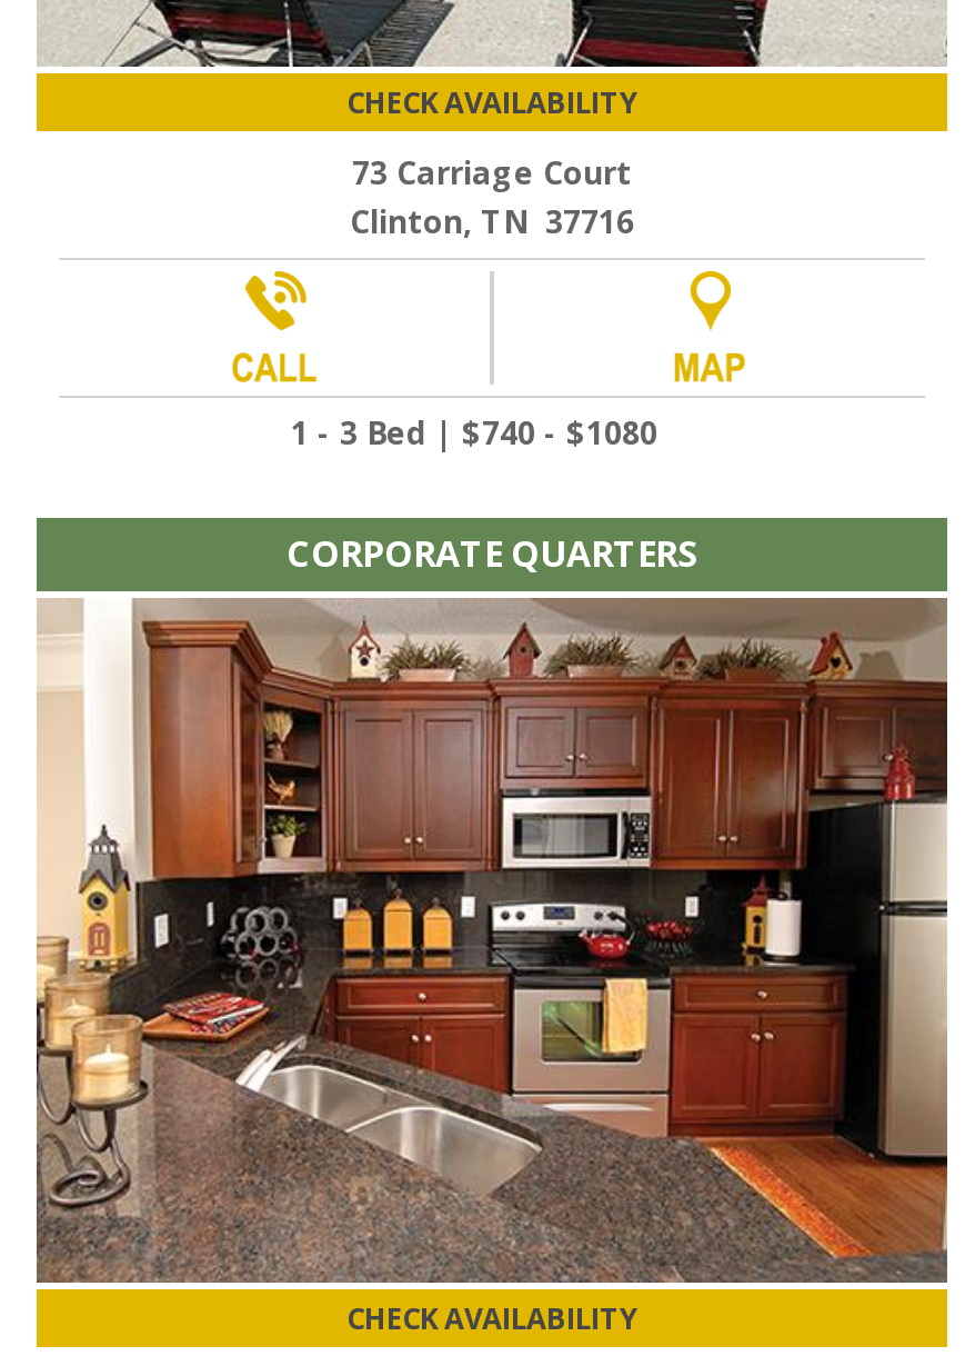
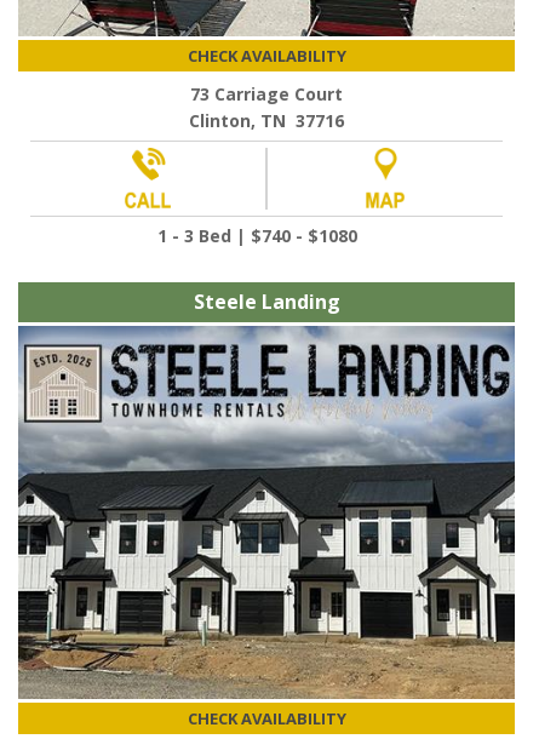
- CORPORATE QUARTERS
+ Steele Landing

- [image]
+ [image]
